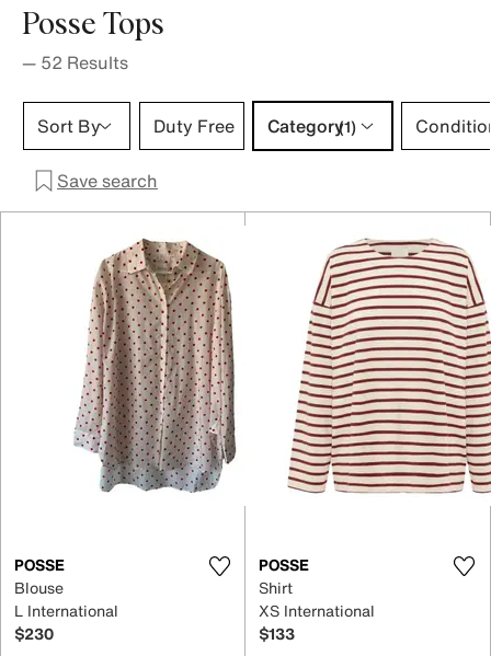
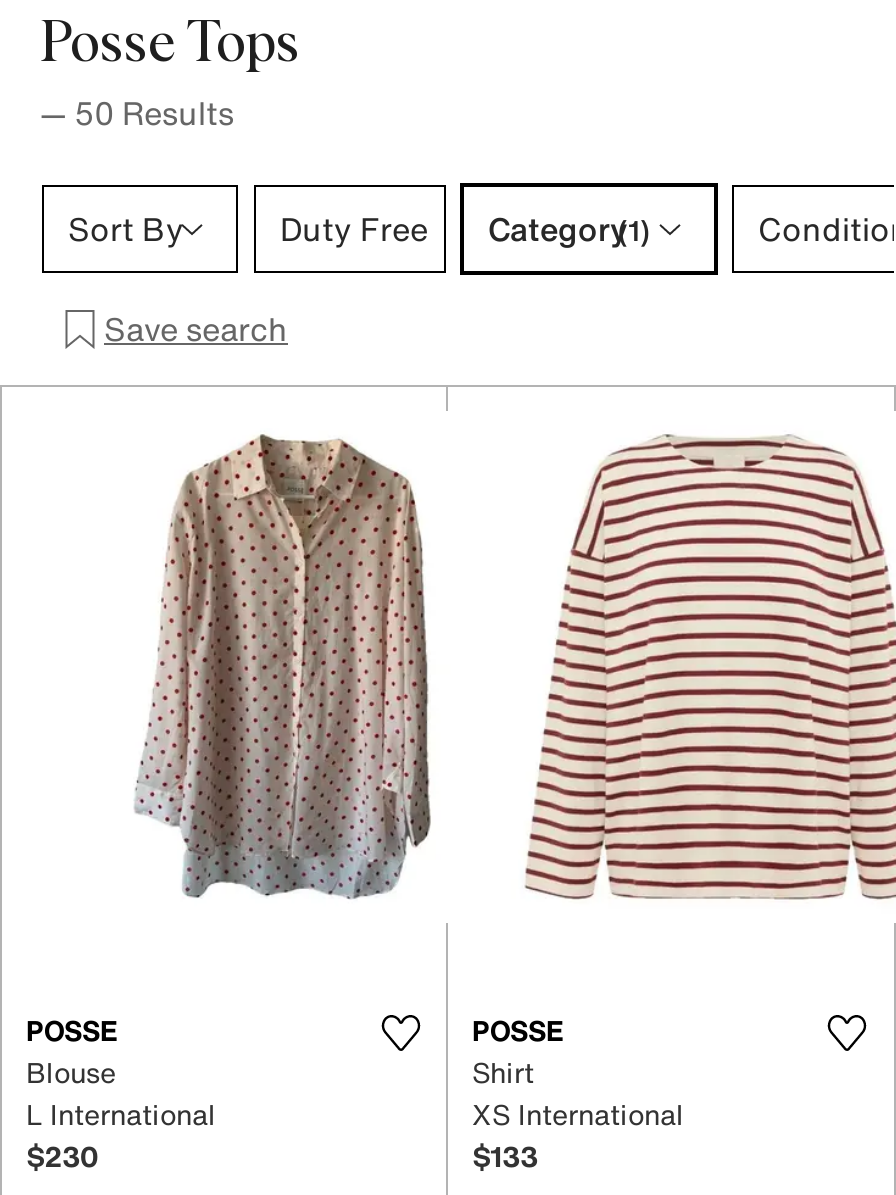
- — 52 Results
+ — 50 Results
